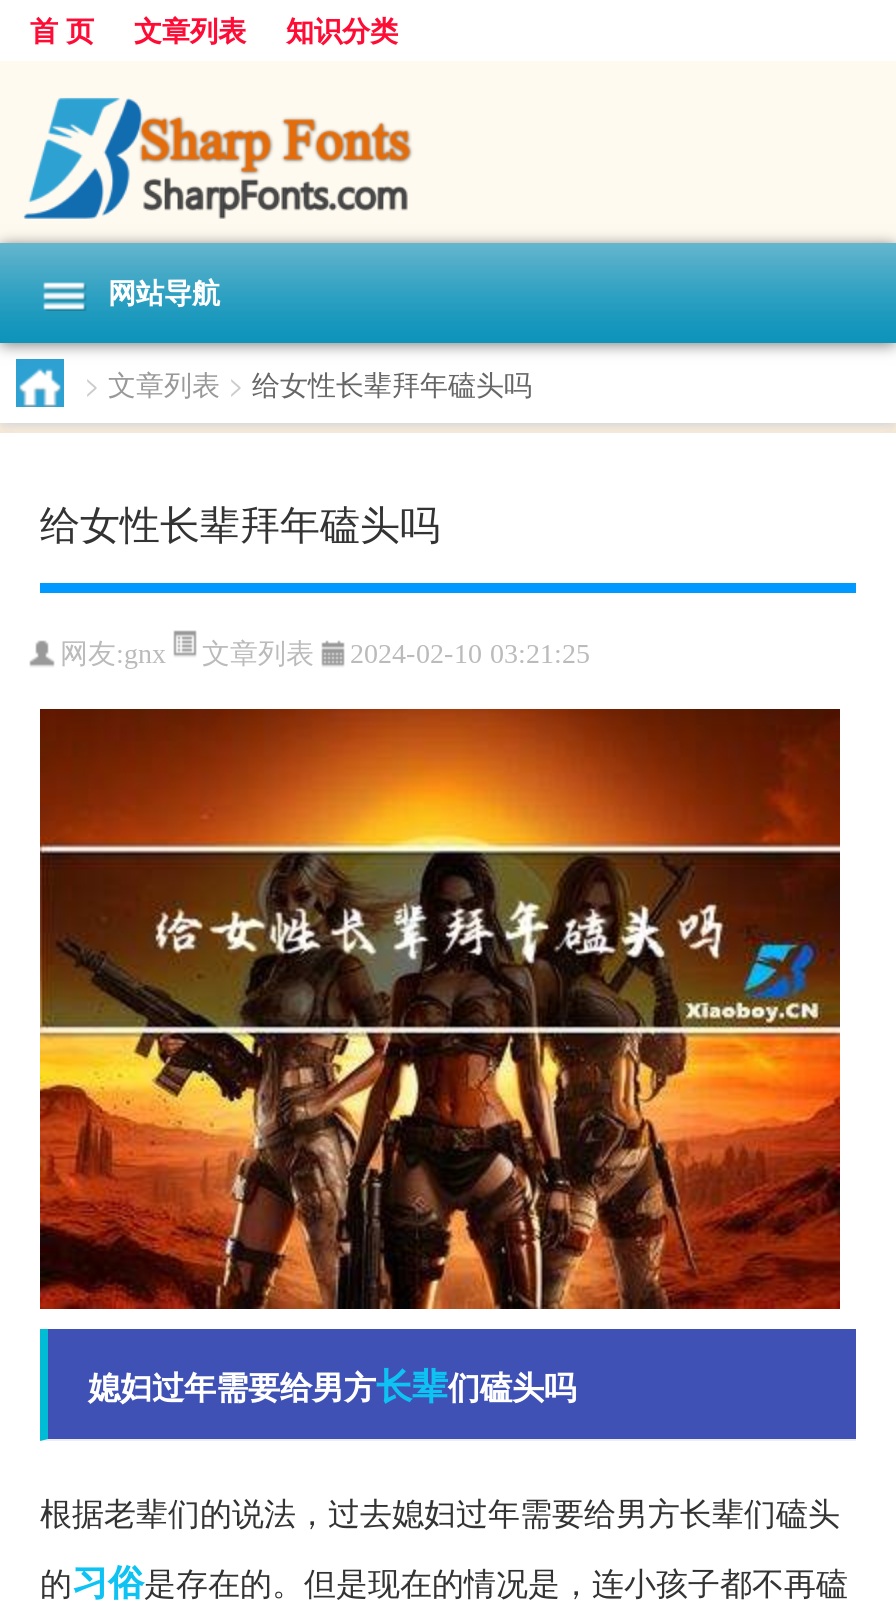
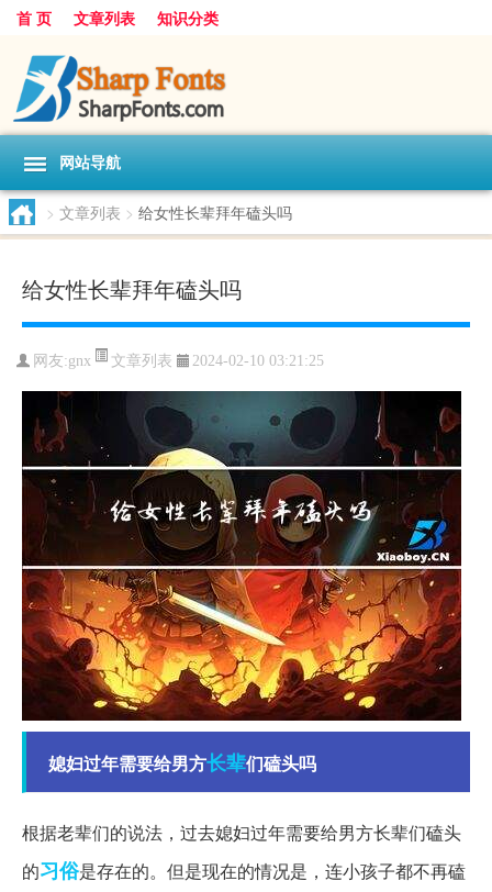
- [image]
+ [image]
